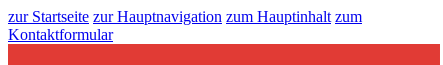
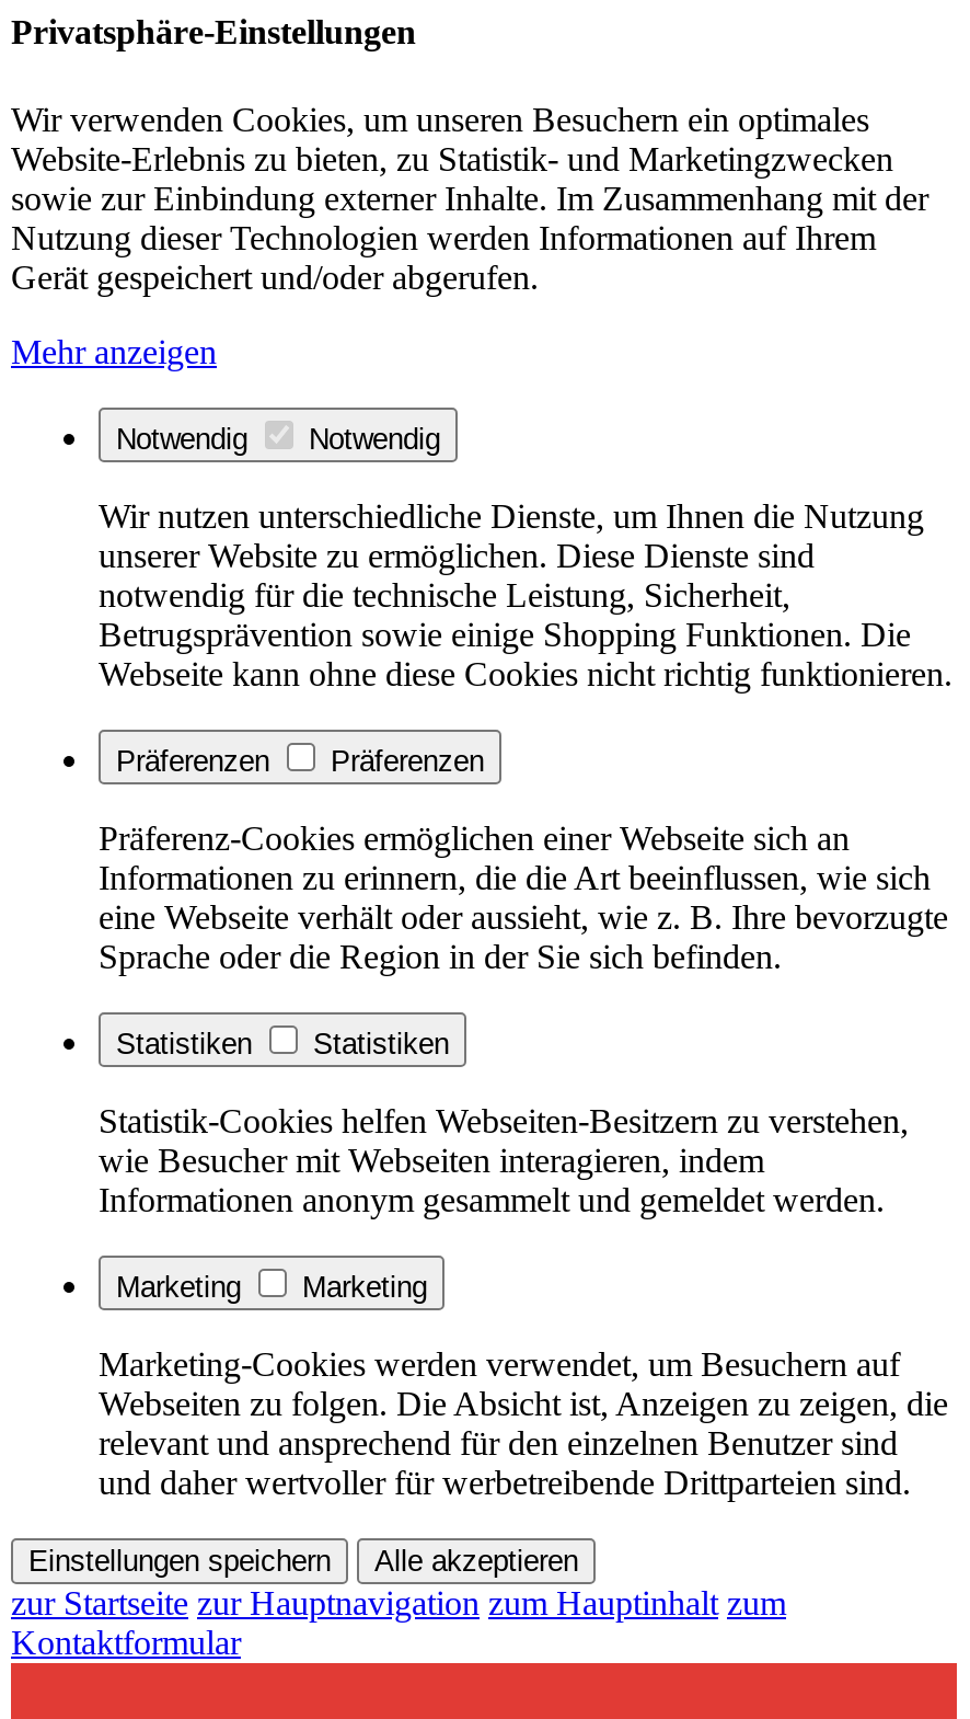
+ Privatsphäre-Einstellungen
+ Wir verwenden Cookies, um unseren Besuchern ein optimales
+ Website-Erlebnis zu bieten, zu Statistik- und Marketingzwecken
+ sowie zur Einbindung externer Inhalte. Im Zusammenhang mit der
+ Nutzung dieser Technologien werden Informationen auf Ihrem
+ Gerät gespeichert und/oder abgerufen.
+ Mehr anzeigen
+ Notwendig
+ Notwendig
+ Wir nutzen unterschiedliche Dienste, um Ihnen die Nutzung
+ unserer Website zu ermöglichen. Diese Dienste sind
+ notwendig für die technische Leistung, Sicherheit,
+ Betrugsprävention sowie einige Shopping Funktionen. Die
+ Webseite kann ohne diese Cookies nicht richtig funktionieren.
+ Präferenzen
+ Präferenzen
+ Präferenz-Cookies ermöglichen einer Webseite sich an
+ Informationen zu erinnern, die die Art beeinflussen, wie sich
+ eine Webseite verhält oder aussieht, wie z. B. Ihre bevorzugte
+ Sprache oder die Region in der Sie sich befinden.
+ Statistiken
+ Statistiken
+ Statistik-Cookies helfen Webseiten-Besitzern zu verstehen,
+ wie Besucher mit Webseiten interagieren, indem
+ Informationen anonym gesammelt und gemeldet werden.
+ Marketing
+ Marketing
+ Marketing-Cookies werden verwendet, um Besuchern auf
+ Webseiten zu folgen. Die Absicht ist, Anzeigen zu zeigen, die
+ relevant und ansprechend für den einzelnen Benutzer sind
+ und daher wertvoller für werbetreibende Drittparteien sind.
+ Einstellungen speichern
+ Alle akzeptieren
